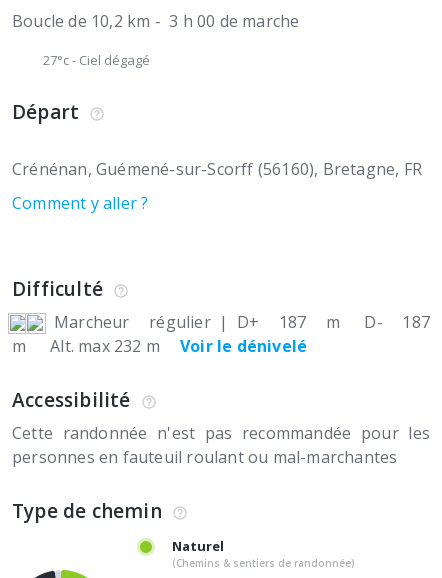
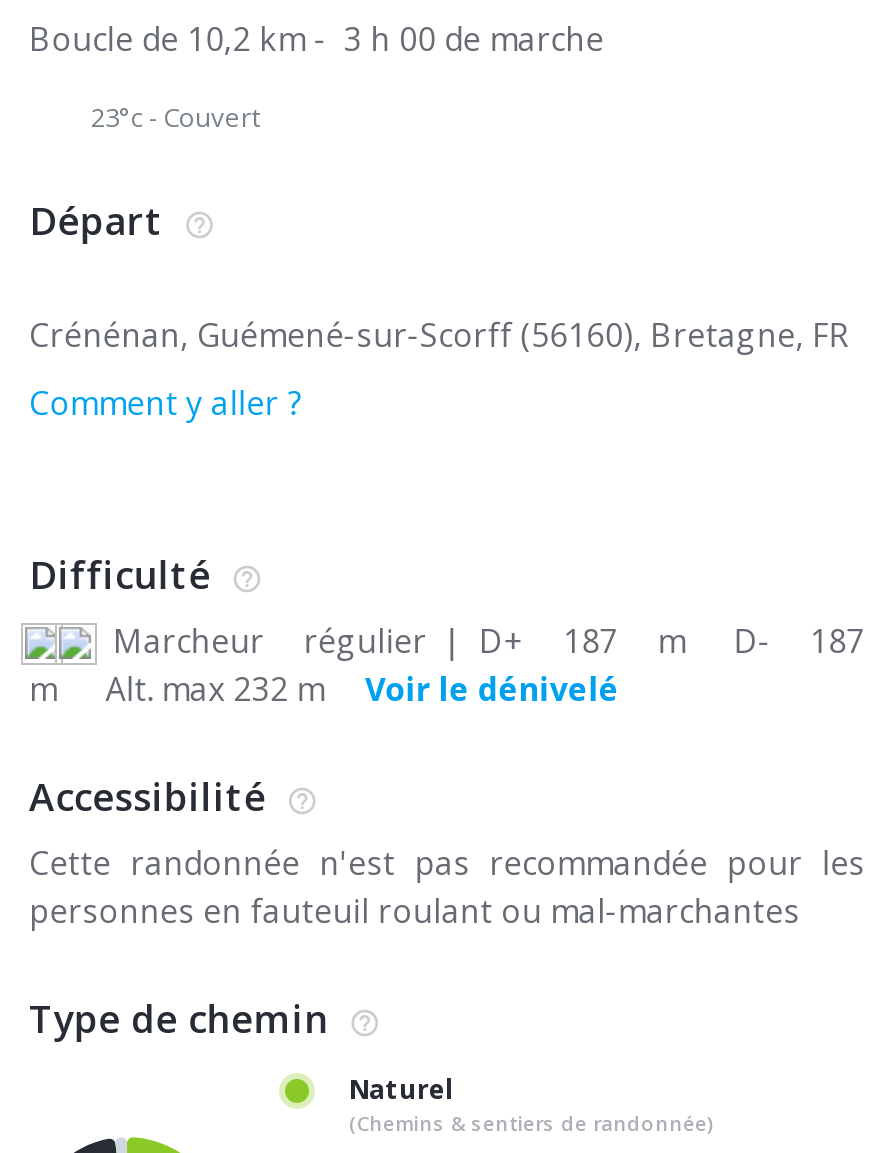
- 27°c - Ciel dégagé
+ 23°c - Couvert
